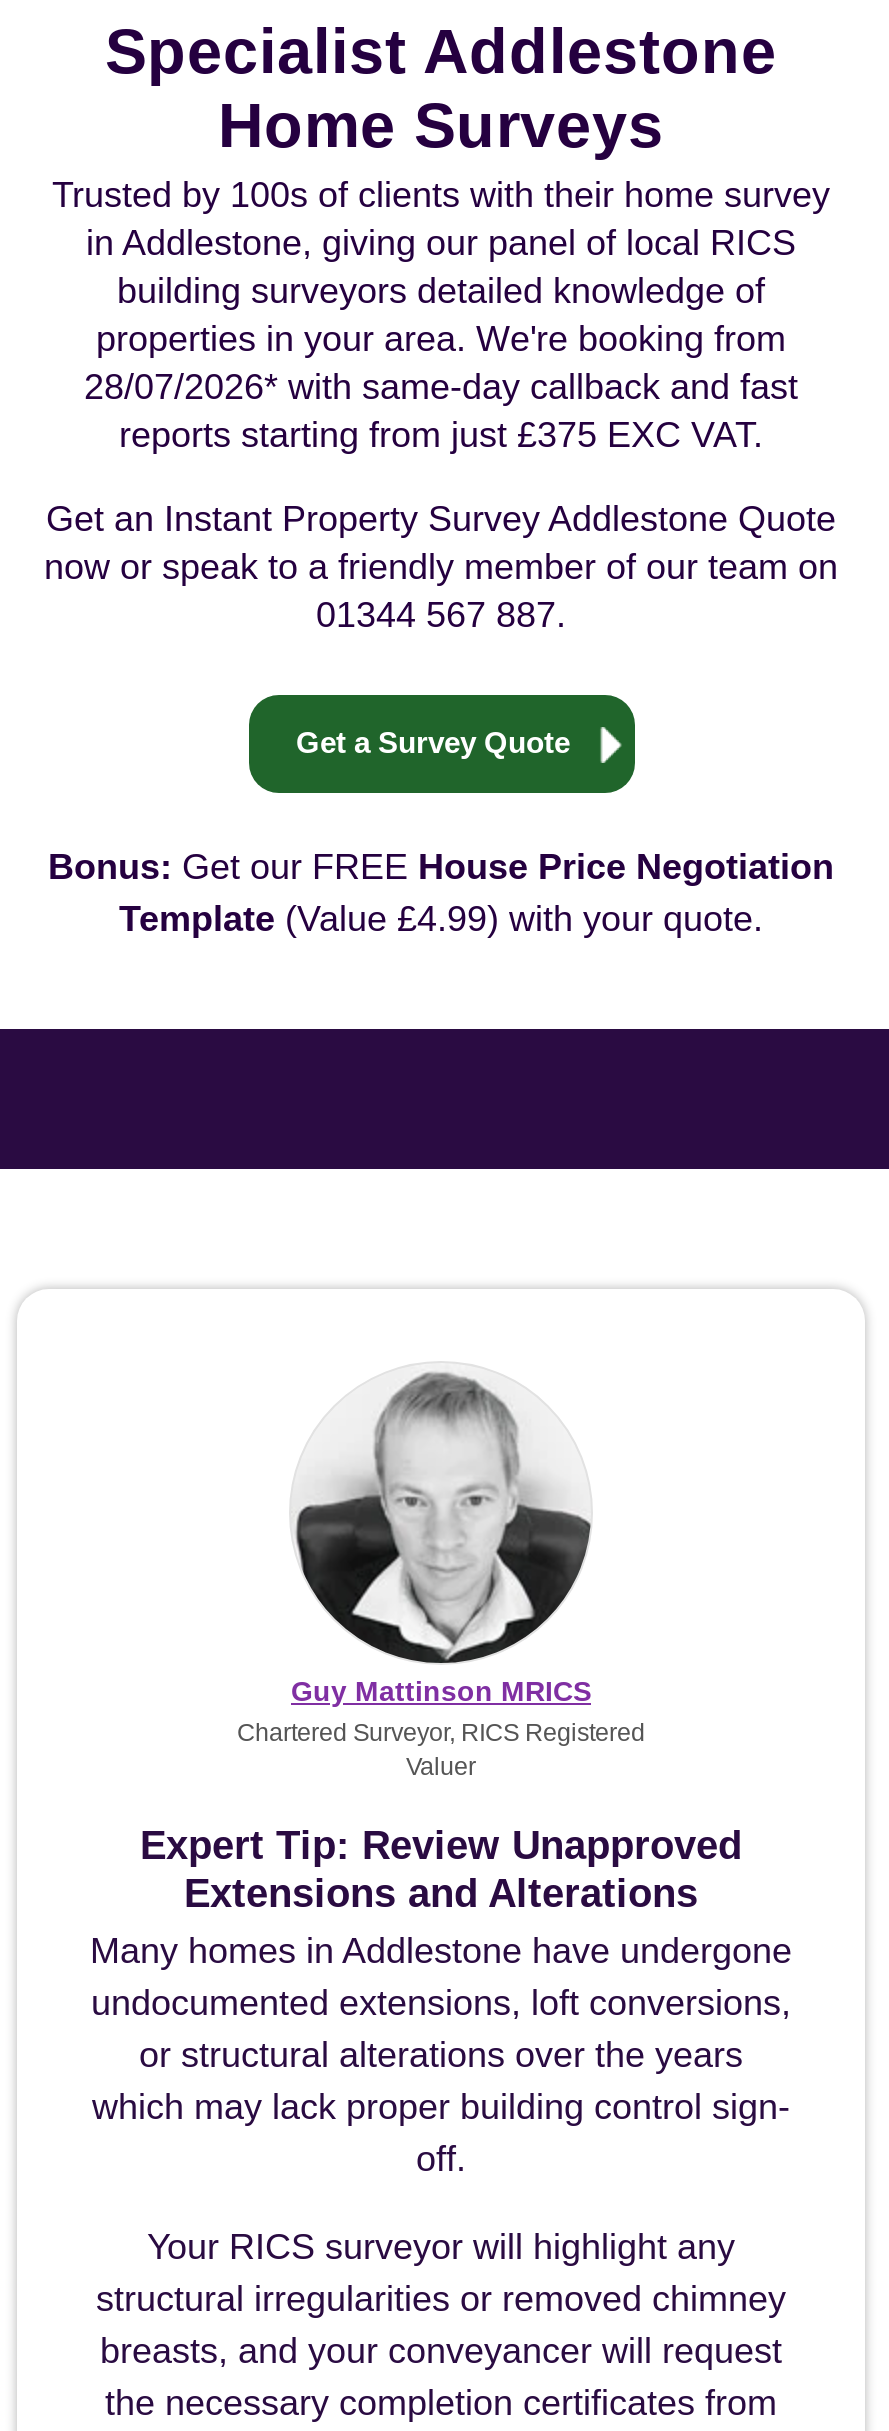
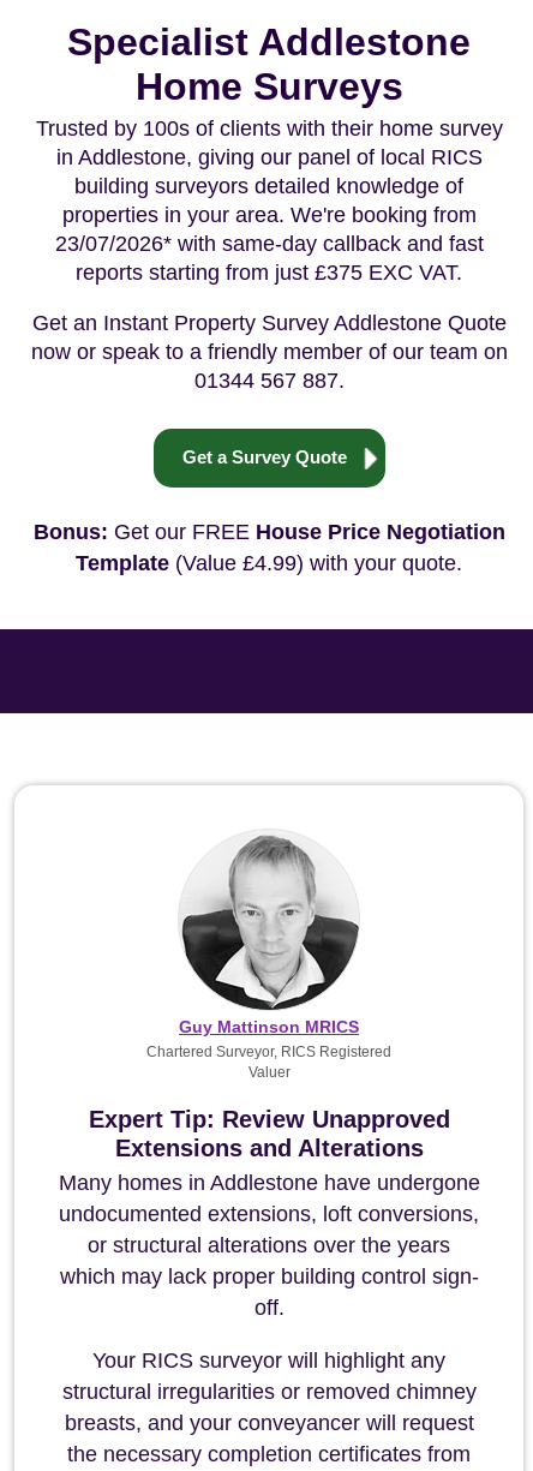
- 28/07/2026* with same-day callback and fast
+ 23/07/2026* with same-day callback and fast
